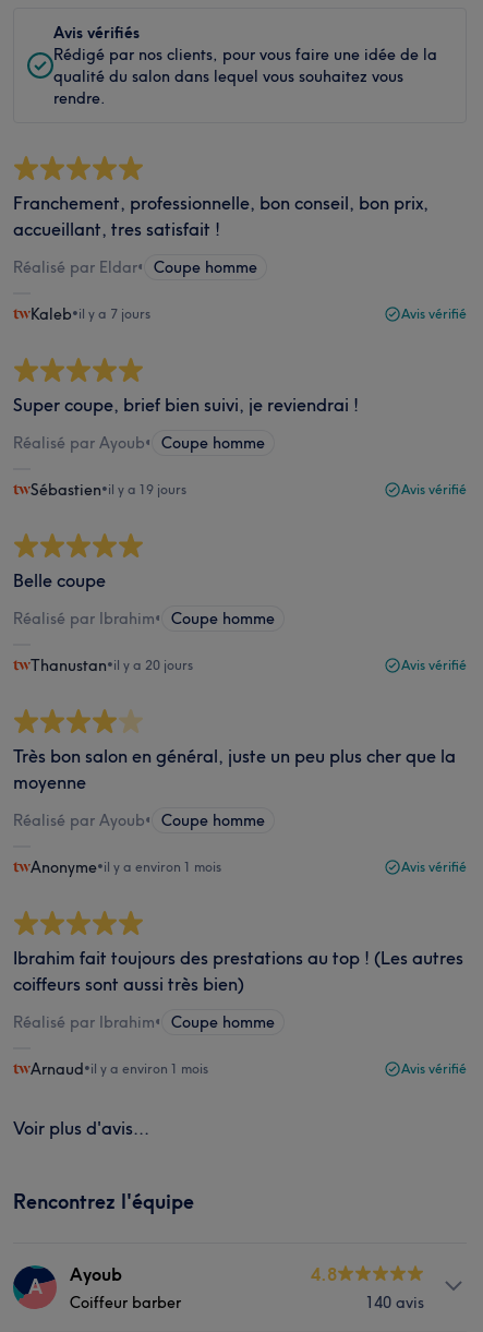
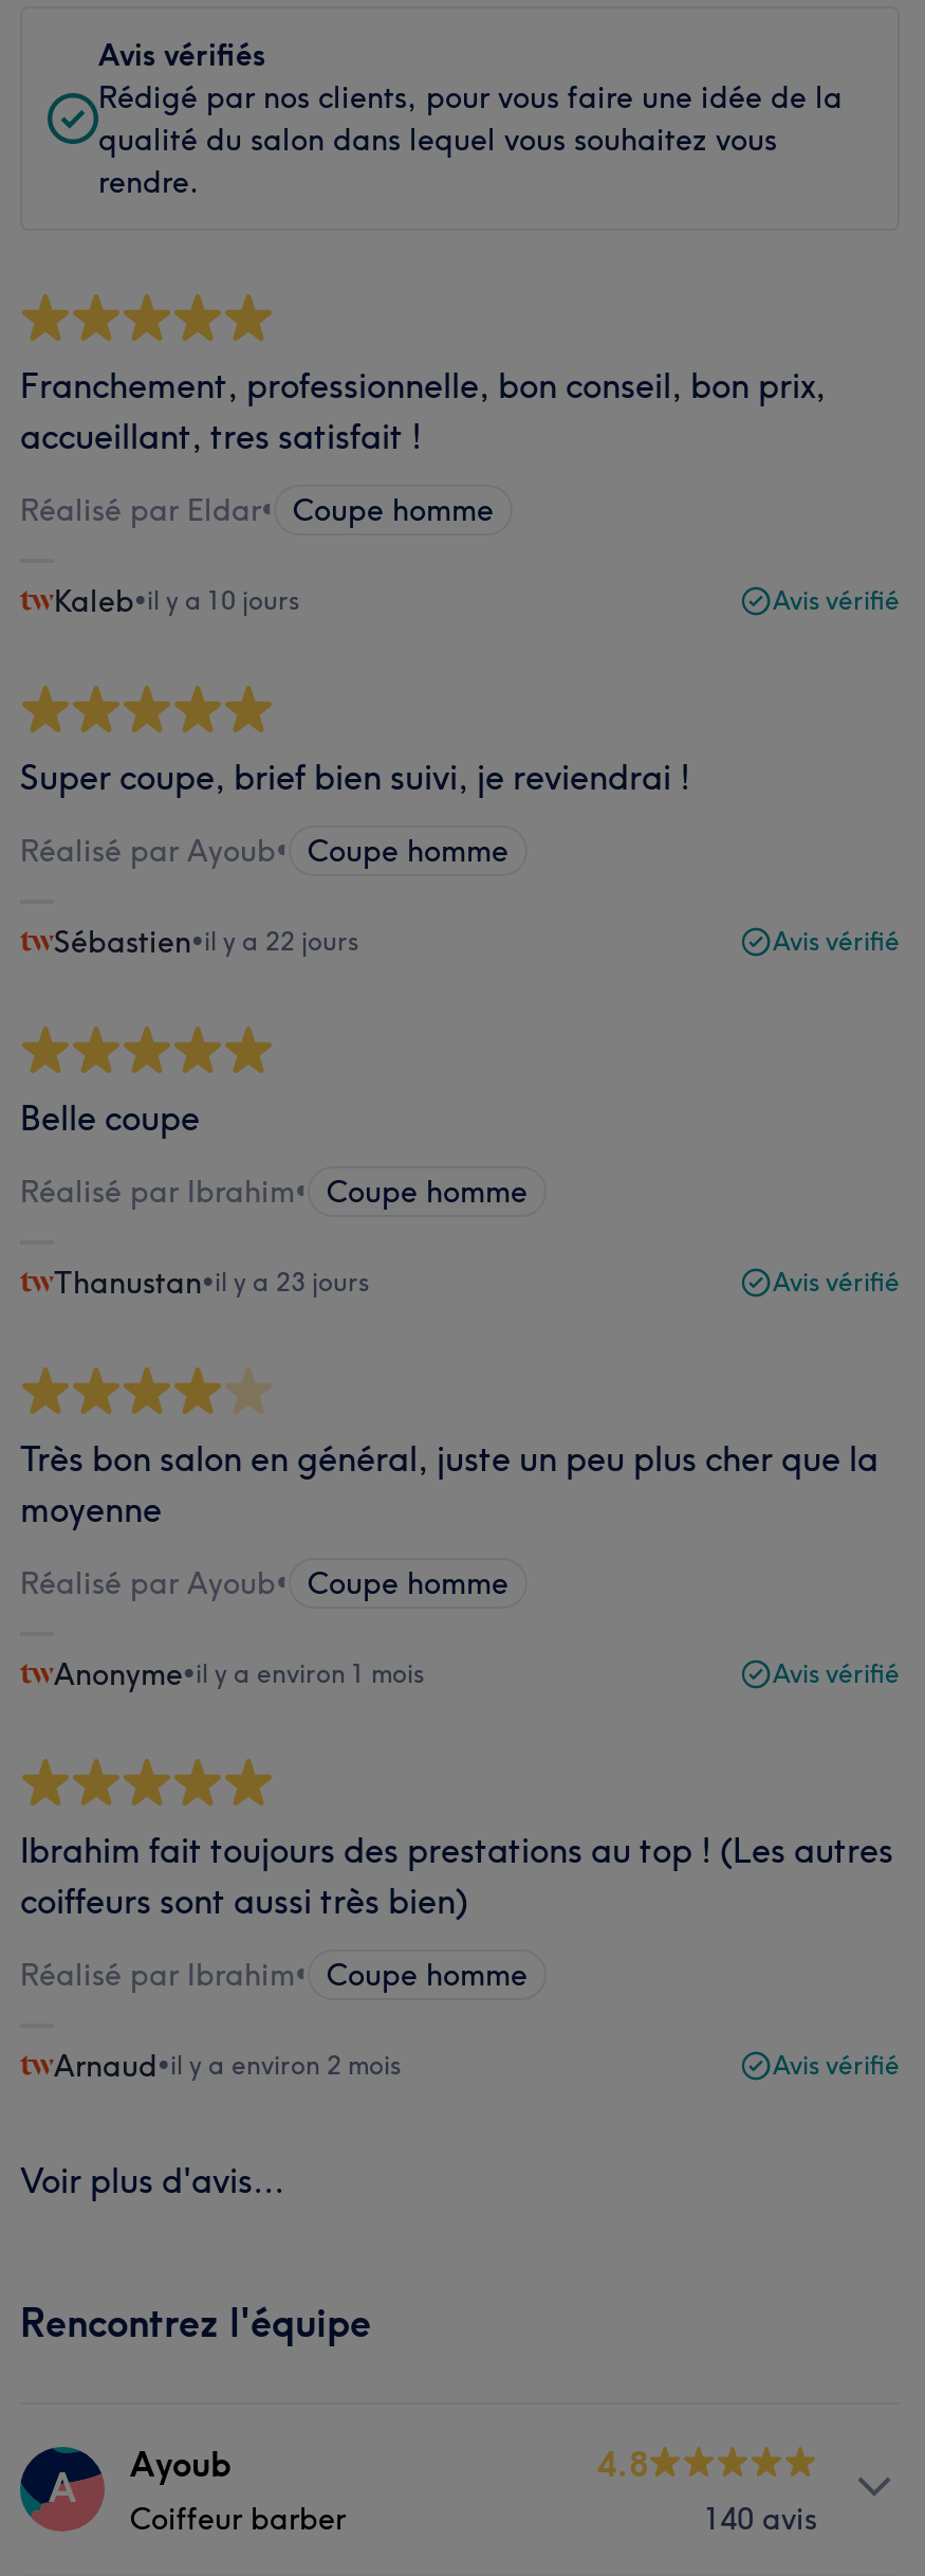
- Kaleb•il y a 7 jours
+ Kaleb•il y a 10 jours

- Sébastien•il y a 19 jours
+ Sébastien•il y a 22 jours

- Thanustan•il y a 20 jours
+ Thanustan•il y a 23 jours

- Arnaud•il y a environ 1 mois
+ Arnaud•il y a environ 2 mois
